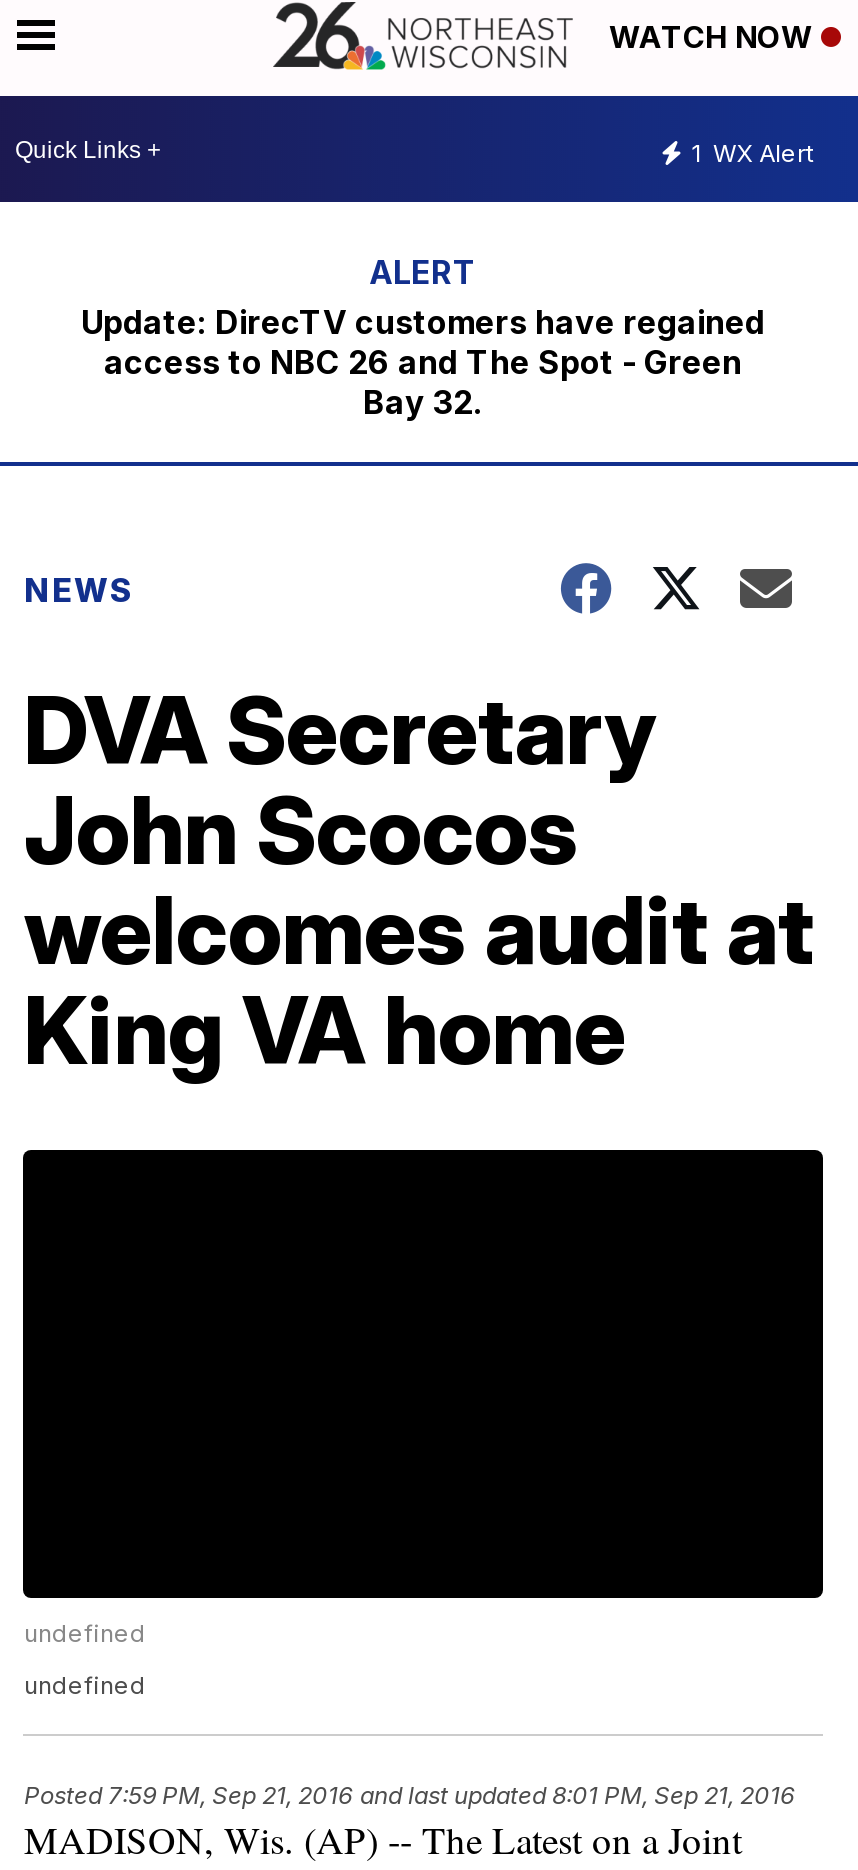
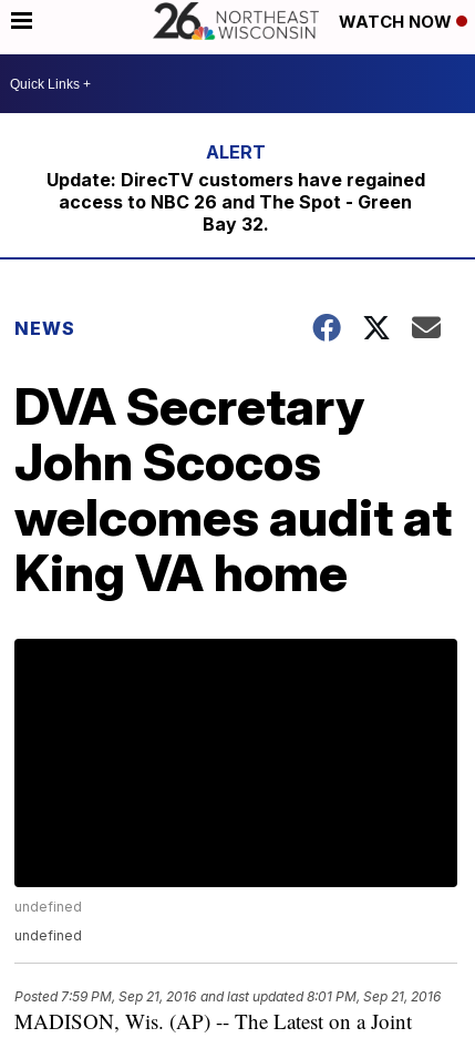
- 1 WX Alert
